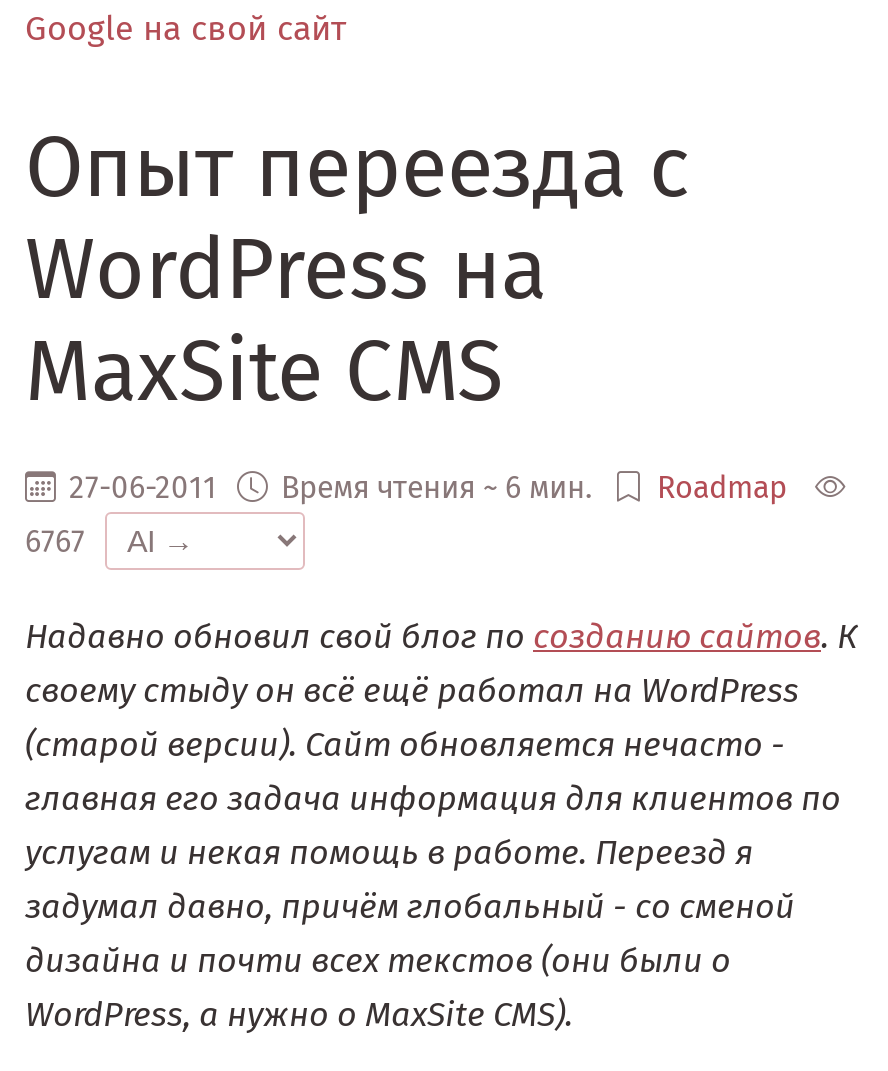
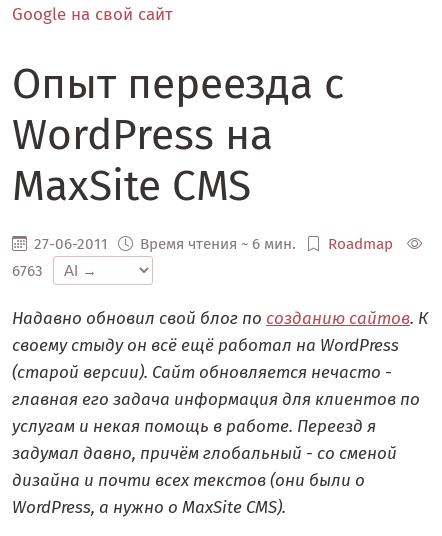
- 6767
+ 6763
